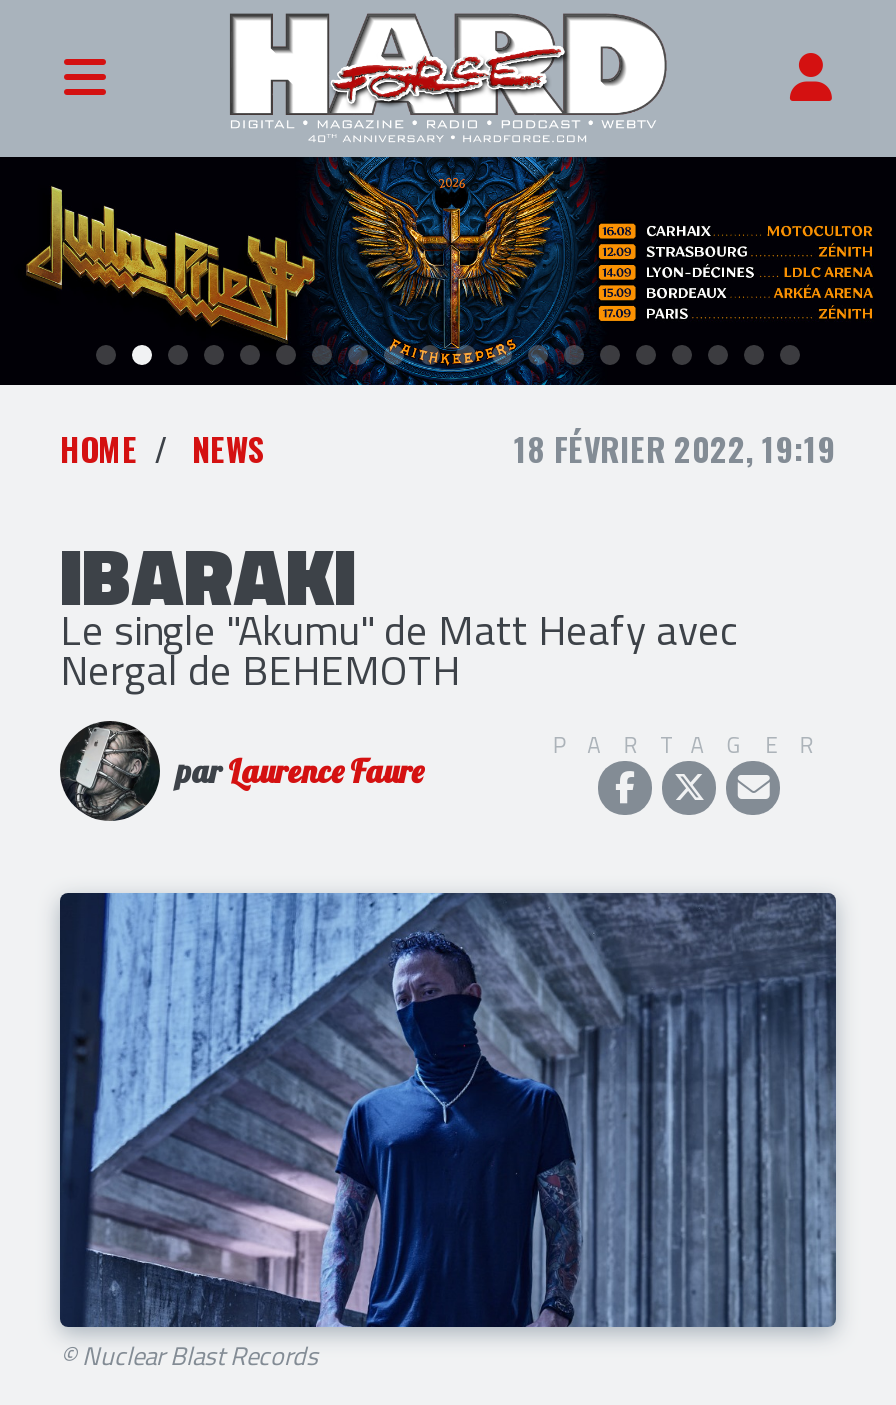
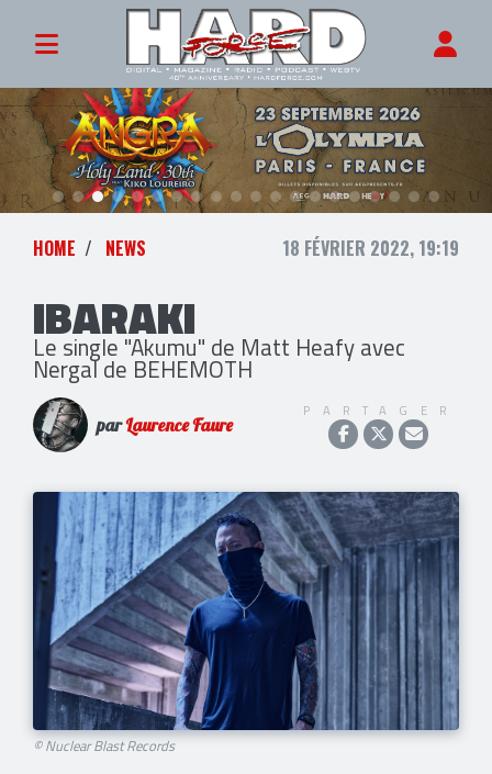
- [image]
+ [image]
